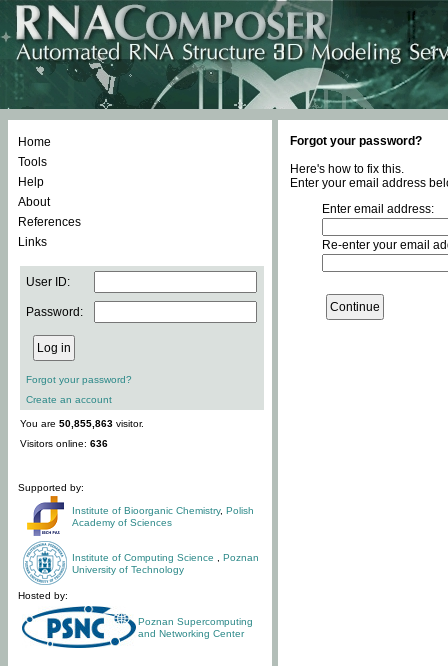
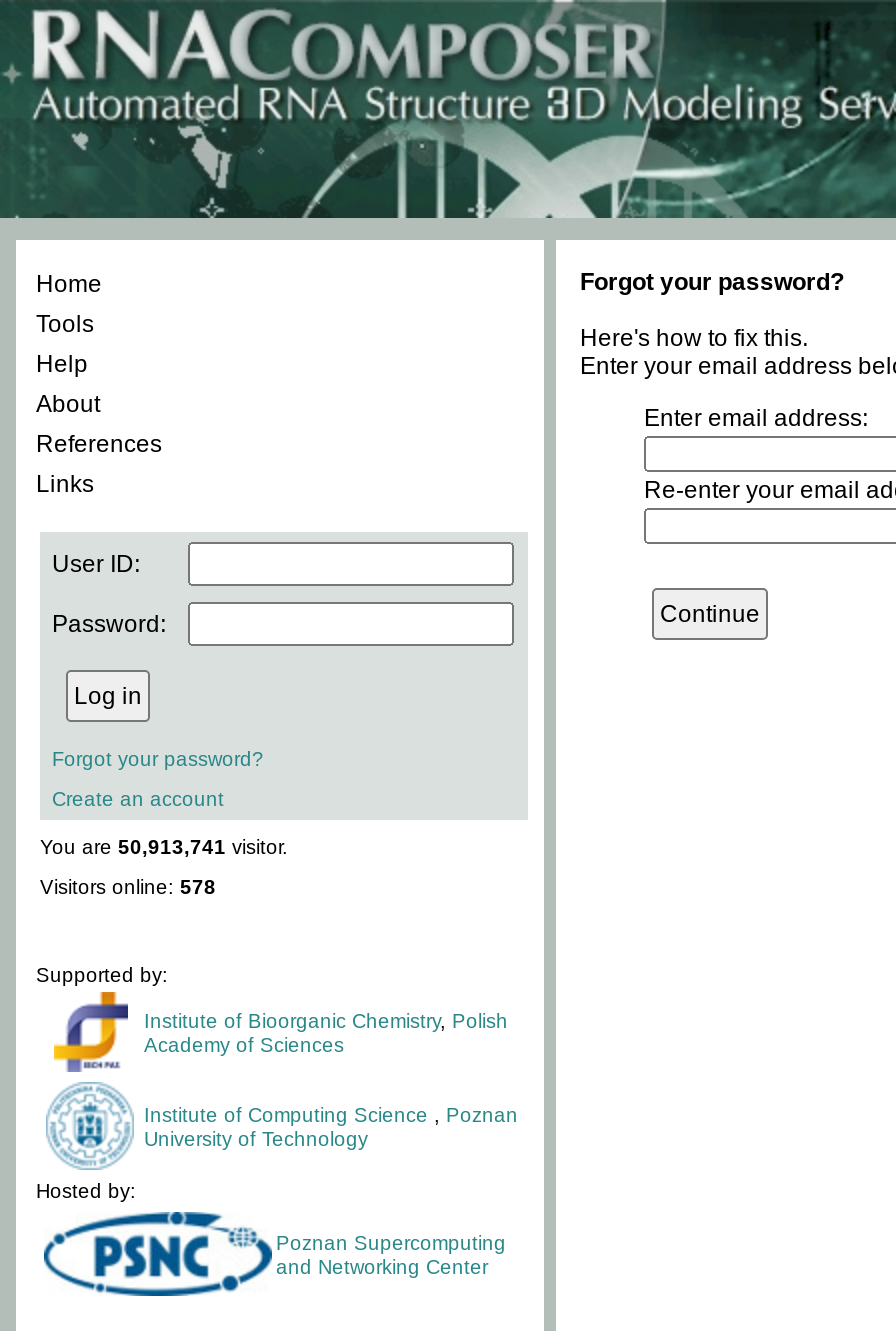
- You are 50,855,863 visitor.
+ You are 50,913,741 visitor.

- Visitors online: 636
+ Visitors online: 578
